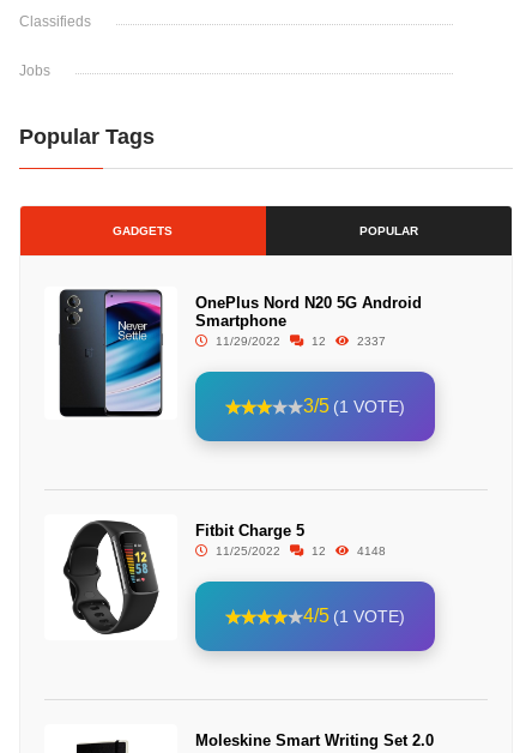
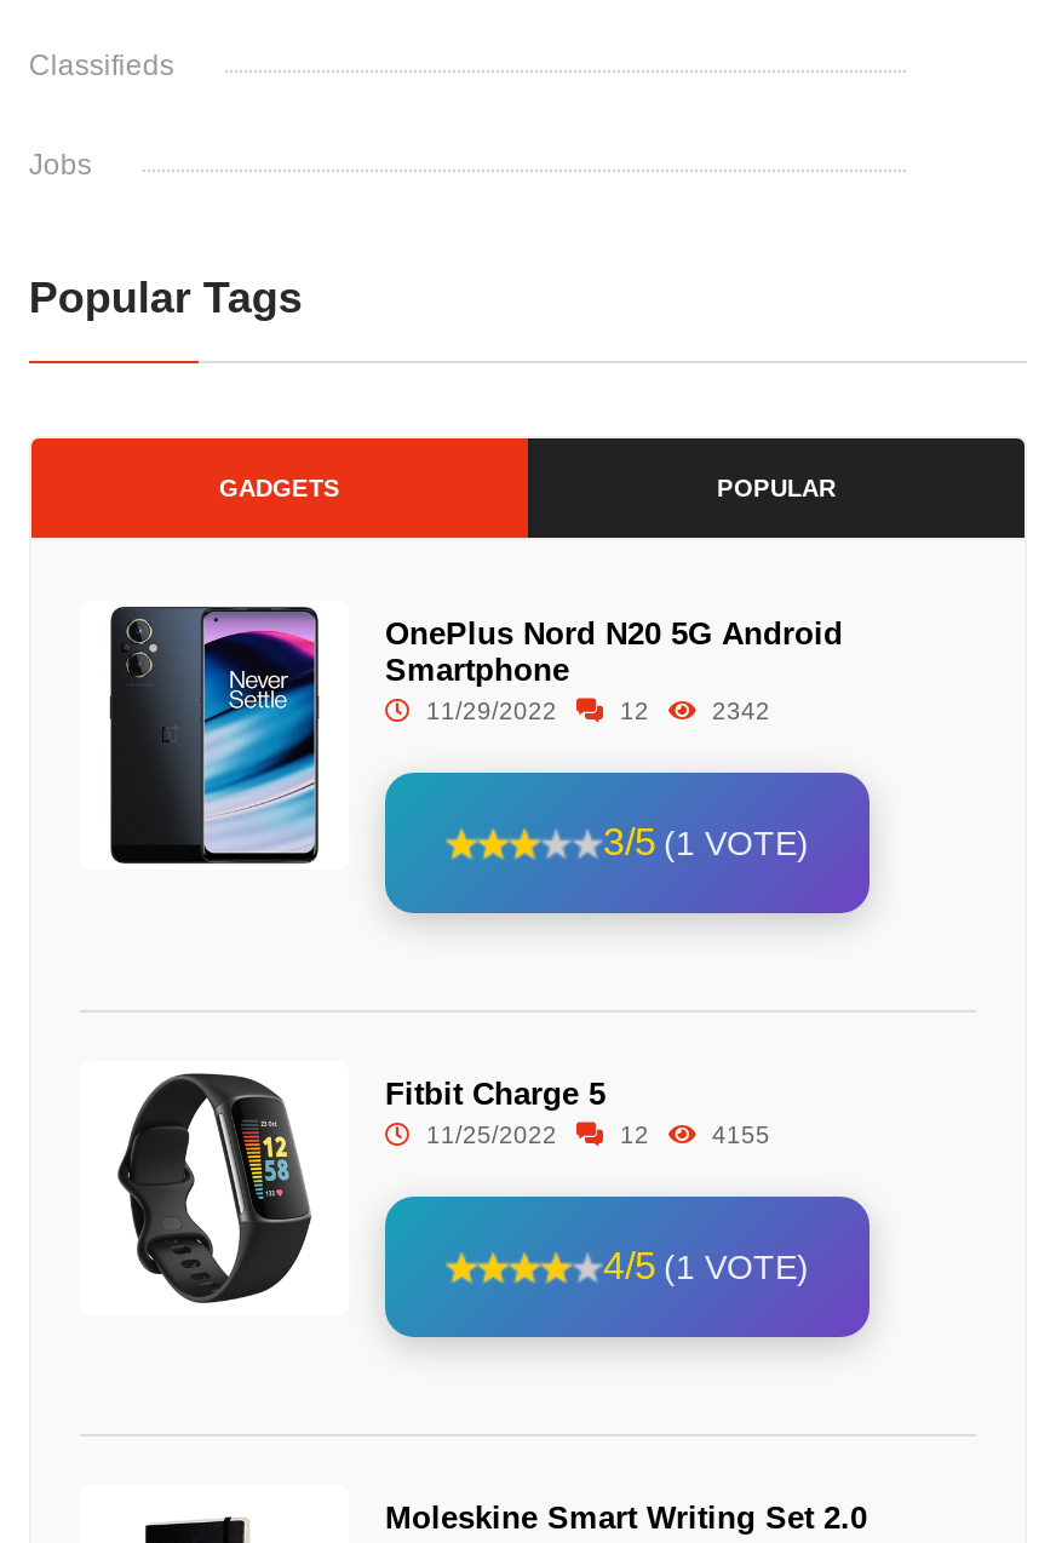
- 2337
+ 2342

- 4148
+ 4155
